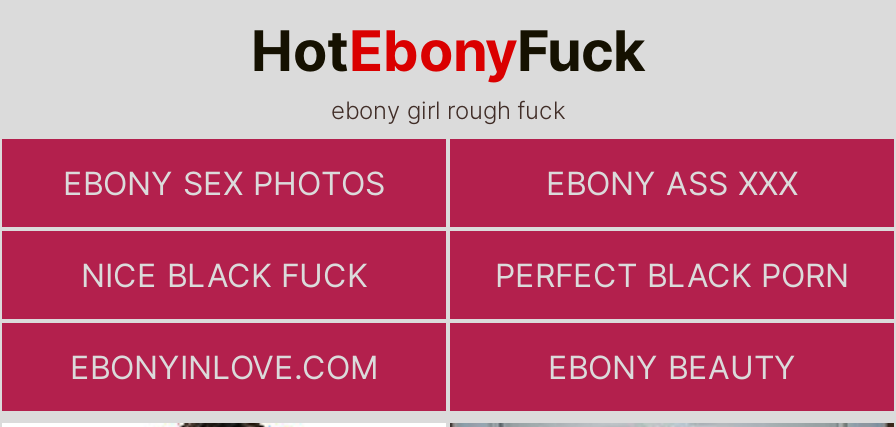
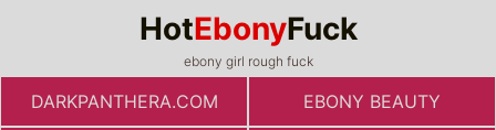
- EBONY SEX PHOTOS
- EBONY ASS XXX
- NICE BLACK FUCK
- PERFECT BLACK PORN
- EBONYINLOVE.COM
+ DARKPANTHERA.COM
